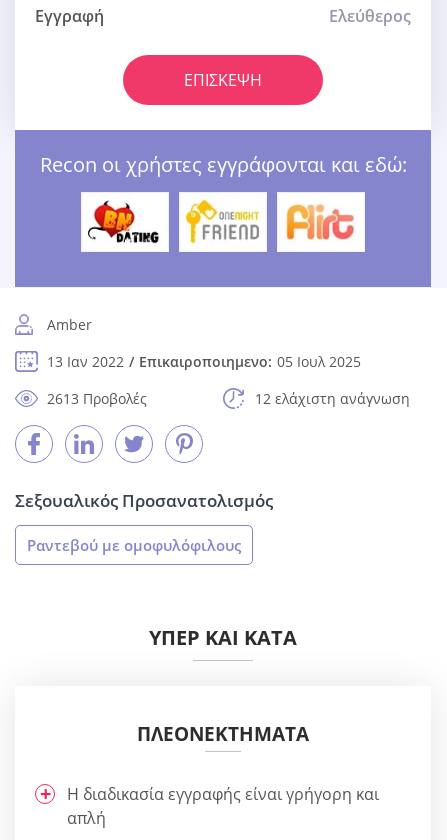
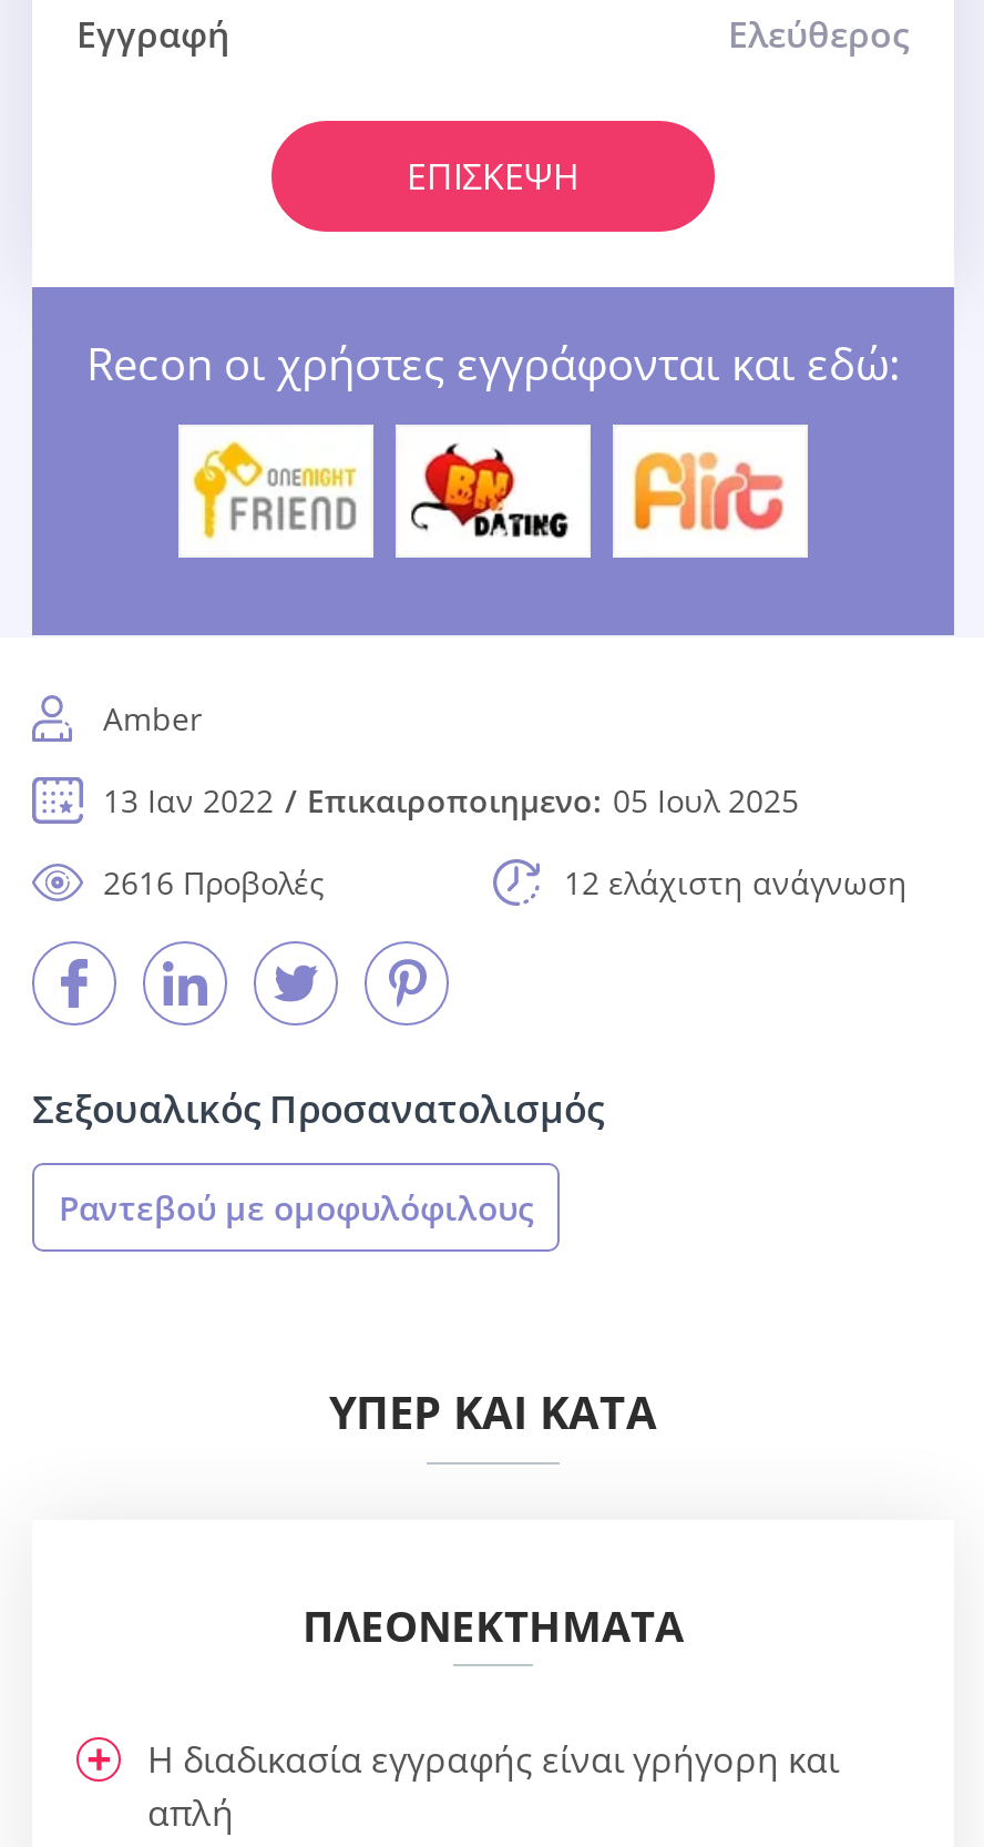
- [image]
+ [image]

- [image]
+ [image]

- 2613 Προβολές
+ 2616 Προβολές
